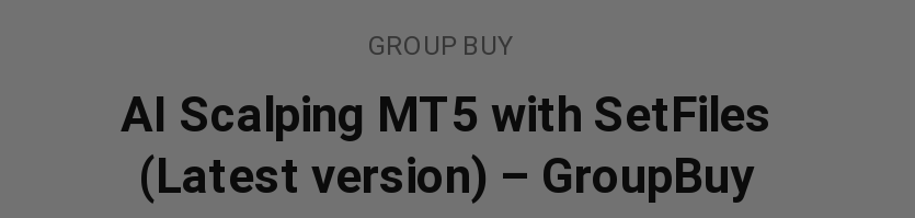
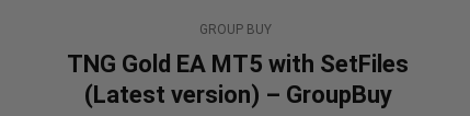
- AI Scalping MT5 with SetFiles
+ TNG Gold EA MT5 with SetFiles
